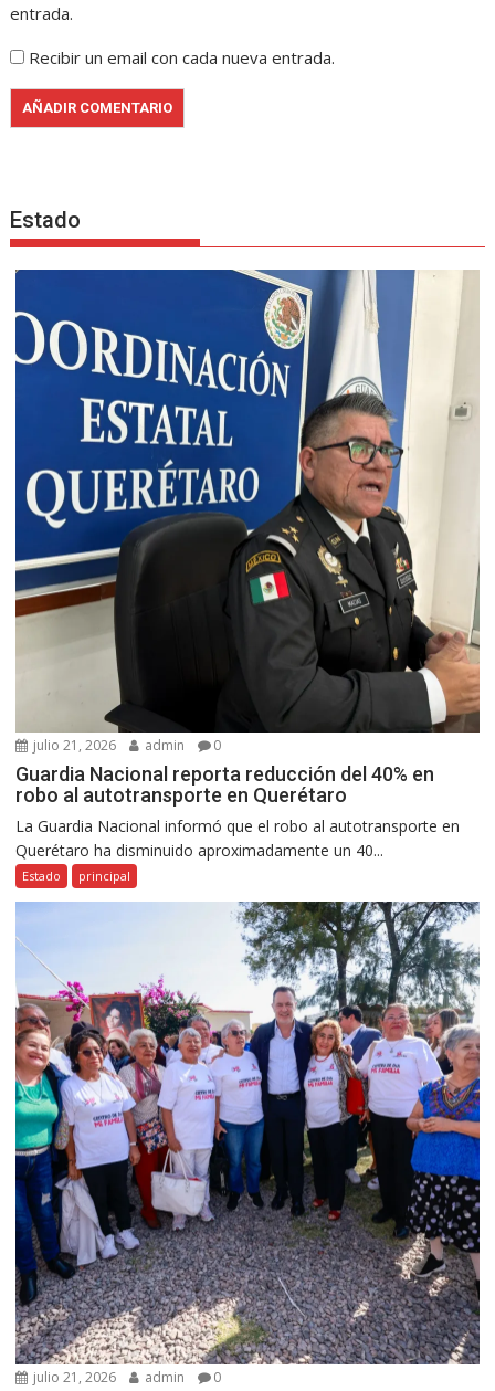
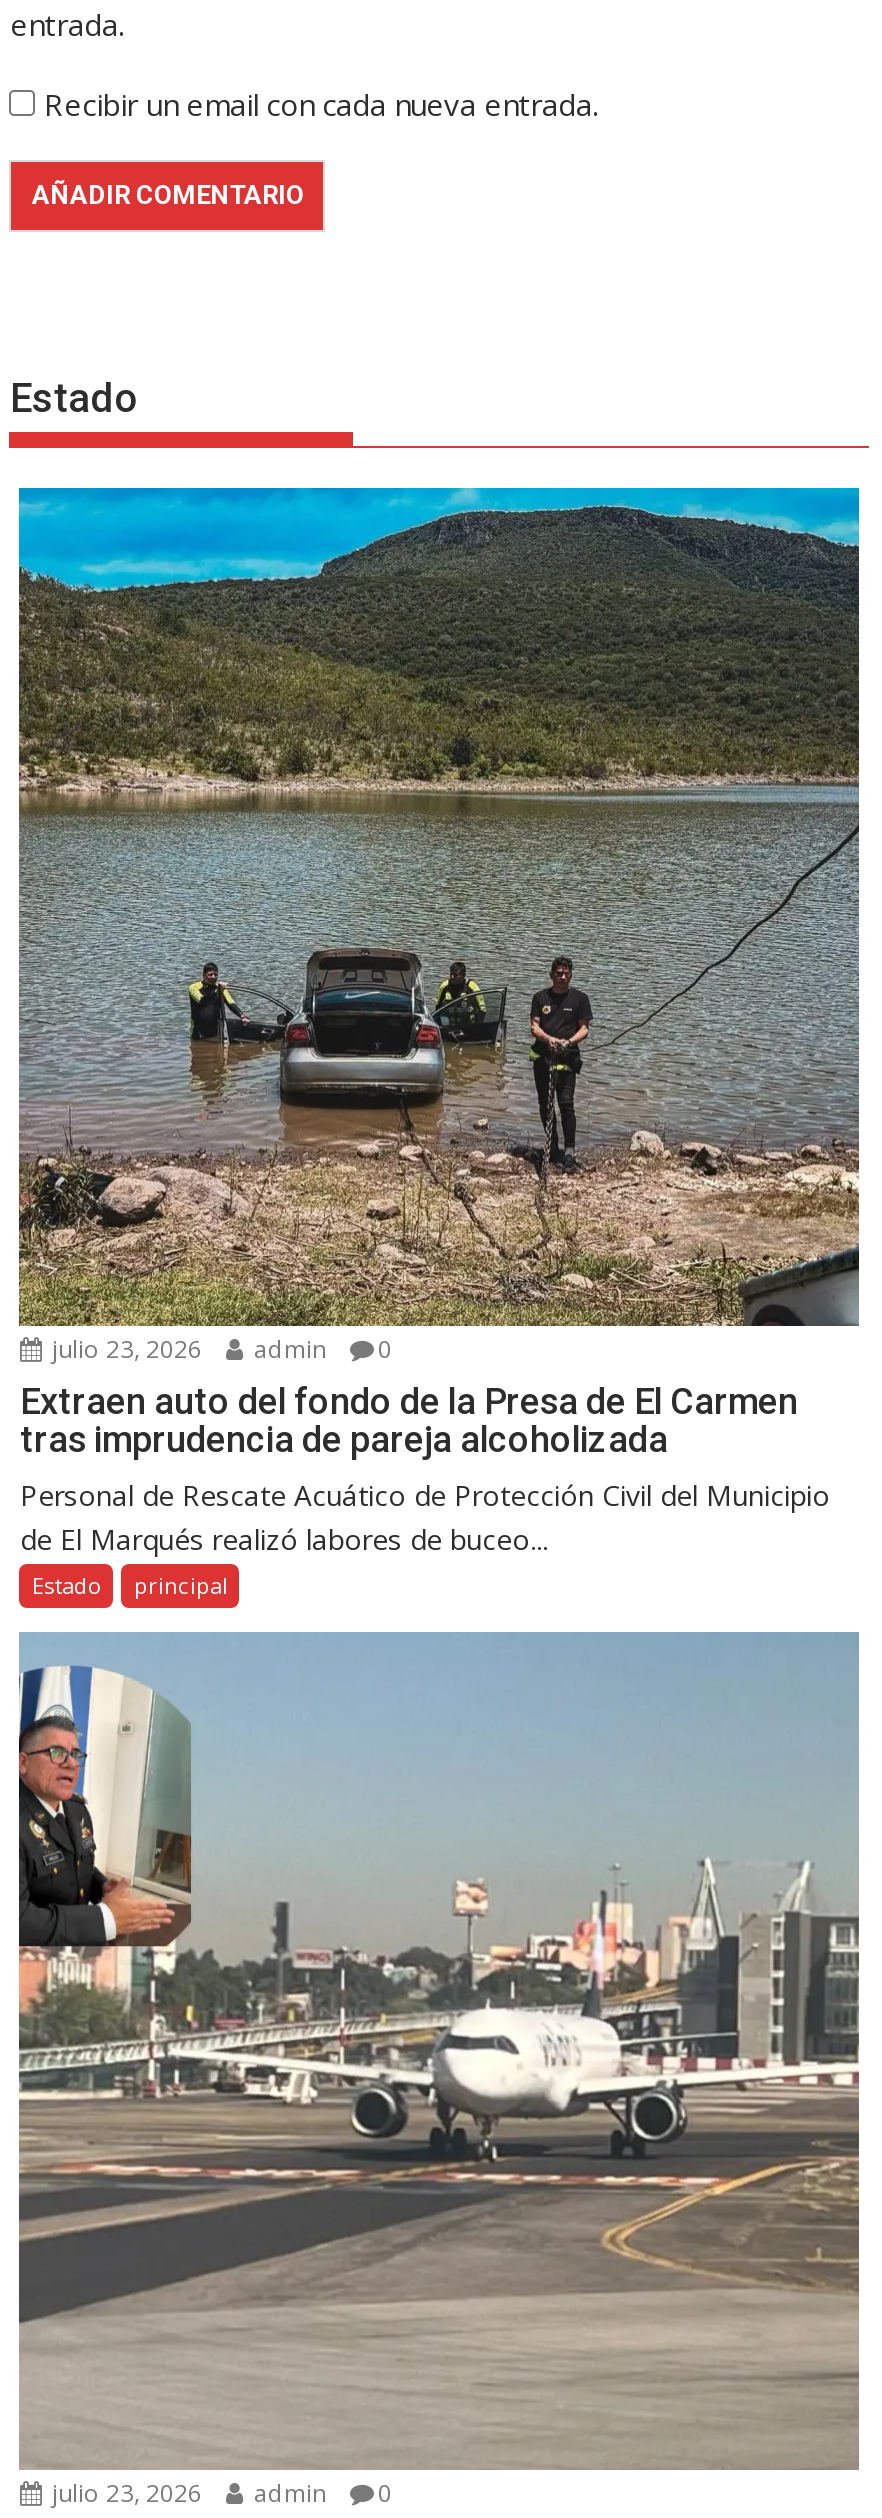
- [image]
- julio 21, 2026 admin 0
+ [image]
+ julio 23, 2026 admin 0

- Guardia Nacional reporta reducción del 40% en
- robo al autotransporte en Querétaro
- La Guardia Nacional informó que el robo al autotransporte en
- Querétaro ha disminuido aproximadamente un 40...
+ Extraen auto del fondo de la Presa de El Carmen
+ tras imprudencia de pareja alcoholizada
+ Personal de Rescate Acuático de Protección Civil del Municipio
+ de El Marqués realizó labores de buceo...

- [image]
- julio 21, 2026 admin 0
+ [image]
+ julio 23, 2026 admin 0
